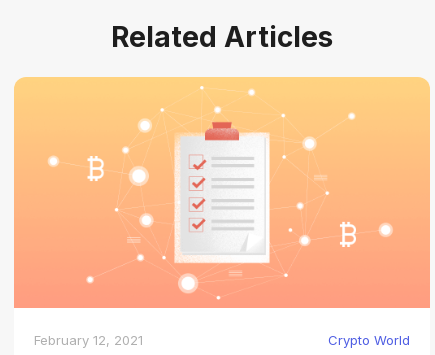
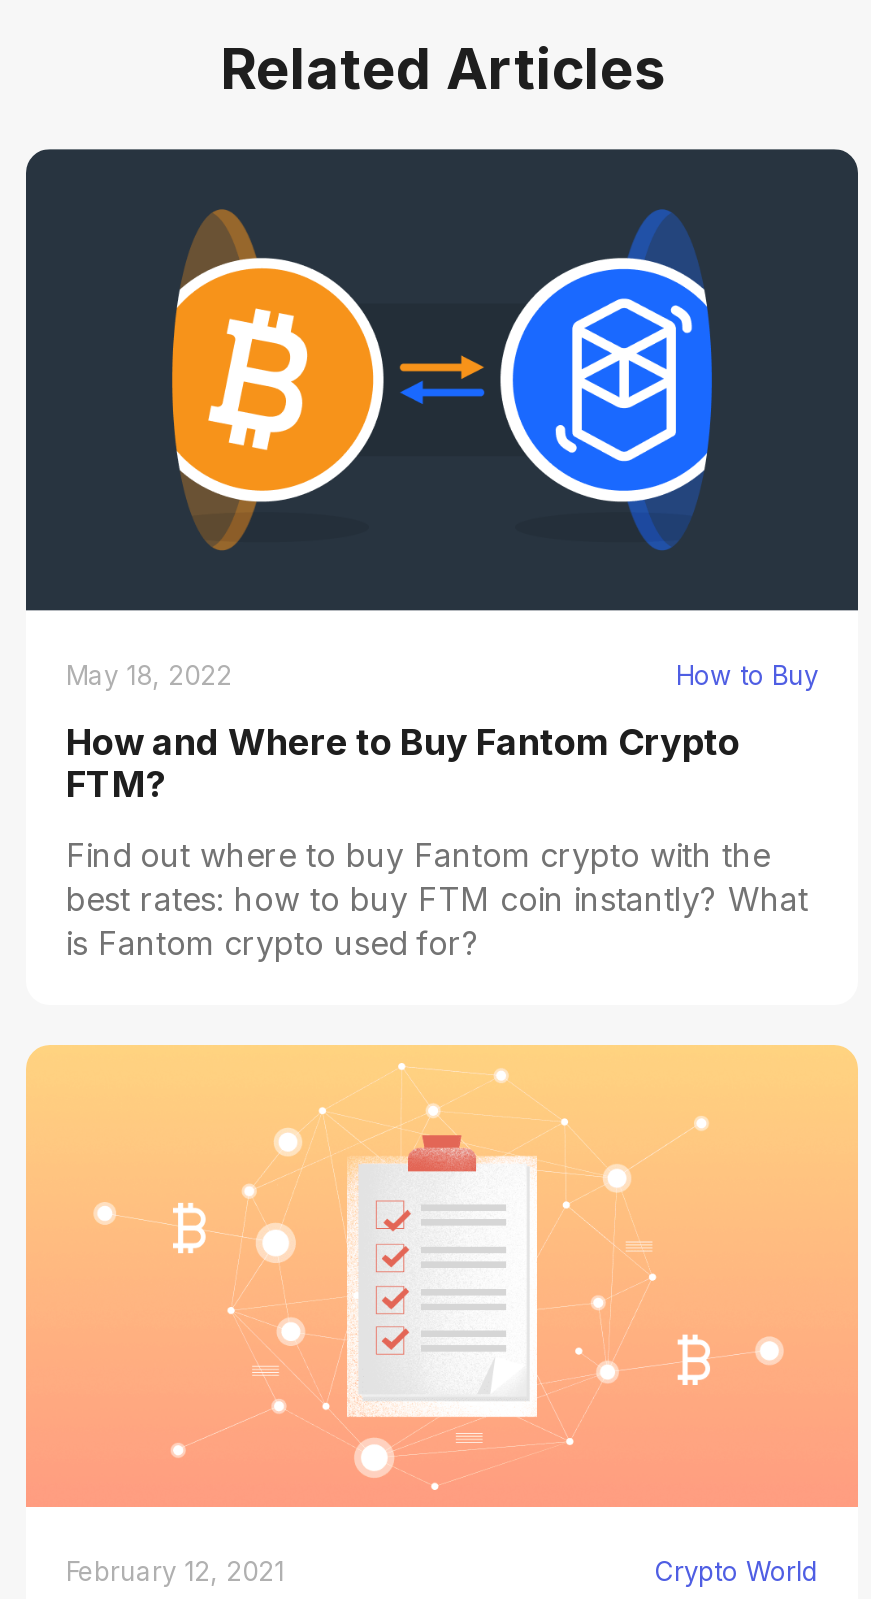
+ [image]
+ May 18, 2022
+ How to Buy
+ How and Where to Buy Fantom Crypto
+ FTM?
+ Find out where to buy Fantom crypto with the
+ best rates: how to buy FTM coin instantly? What
+ is Fantom crypto used for?
